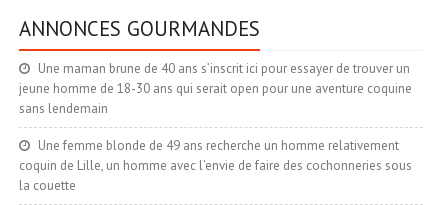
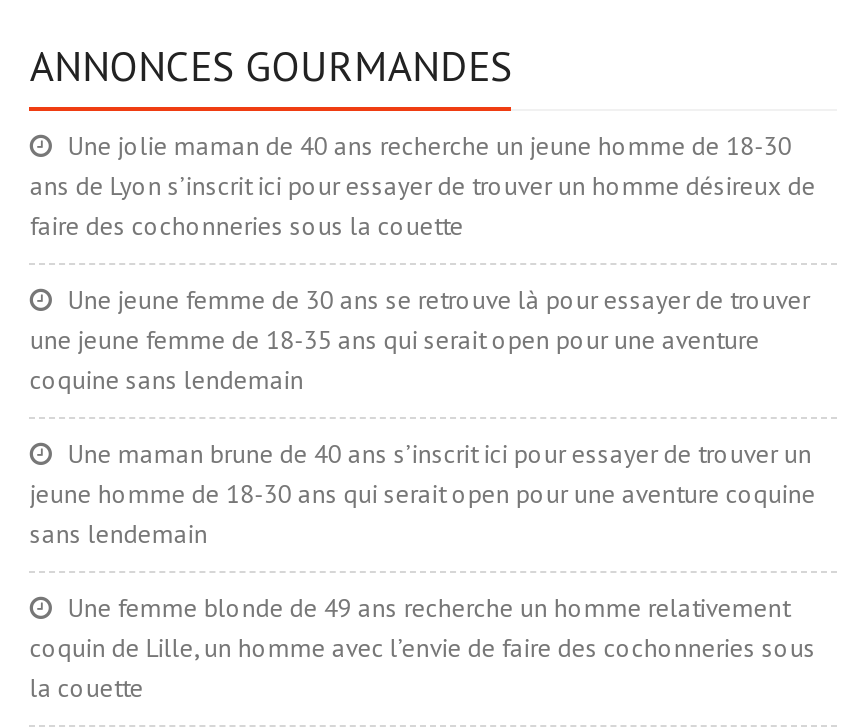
+ Une jolie maman de 40 ans recherche un jeune homme de 18-30
+ ans de Lyon s’inscrit ici pour essayer de trouver un homme désireux de
+ faire des cochonneries sous la couette
+ Une jeune femme de 30 ans se retrouve là pour essayer de trouver
+ une jeune femme de 18-35 ans qui serait open pour une aventure
+ coquine sans lendemain
